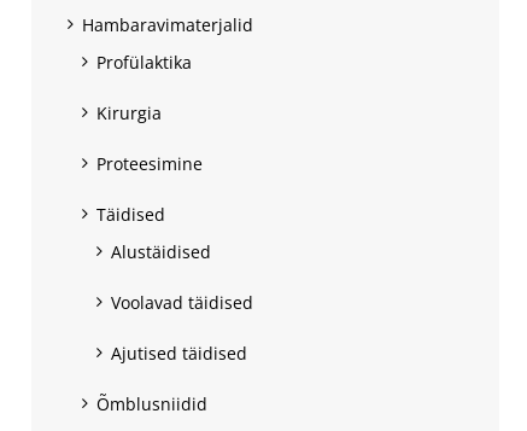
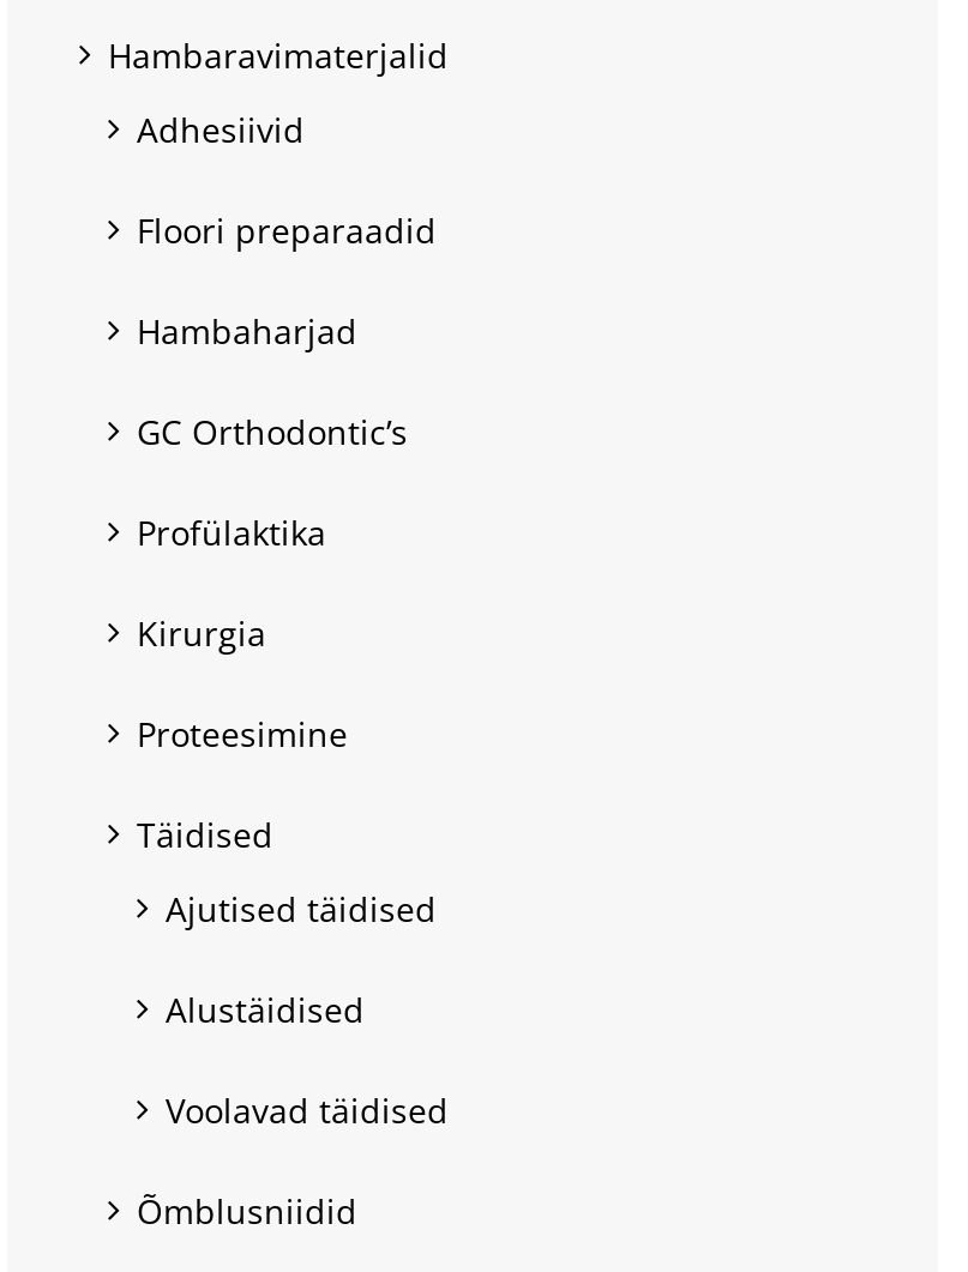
+ Adhesiivid
+ Floori preparaadid
+ Hambaharjad
+ GC Orthodontic’s

moved down: Alustäidised | Voolavad täidised

moved up: Ajutised täidised
